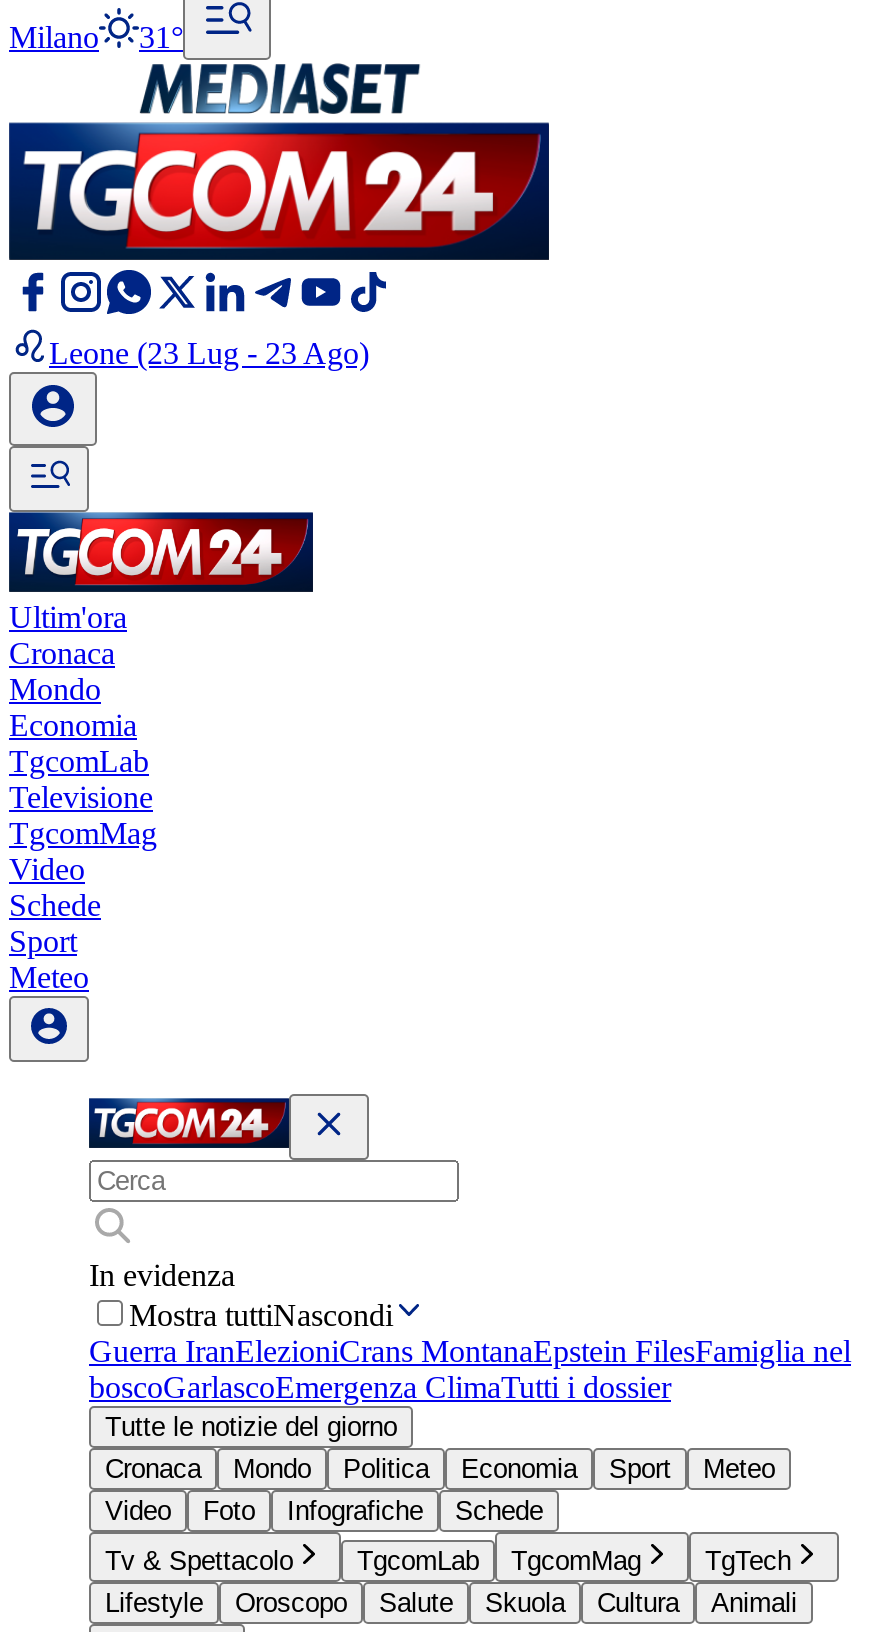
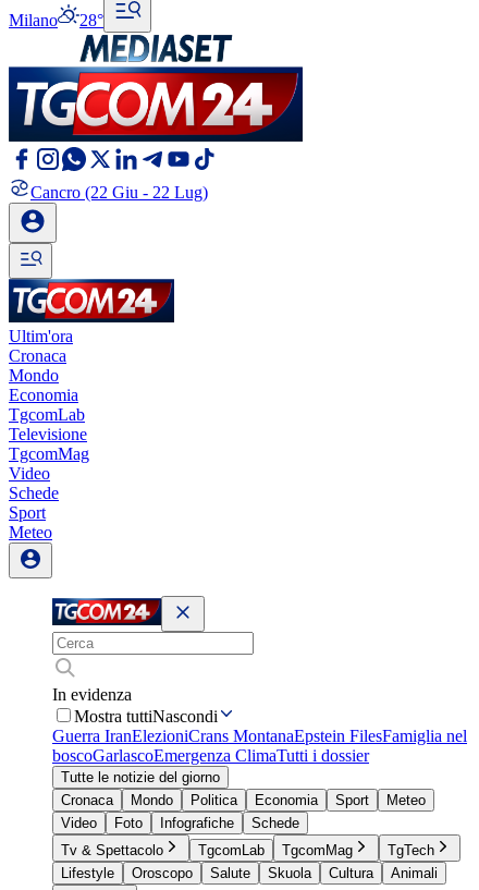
- Milano 31°
+ Milano 28°

- Leone (23 Lug - 23 Ago)
+ Cancro (22 Giu - 22 Lug)
